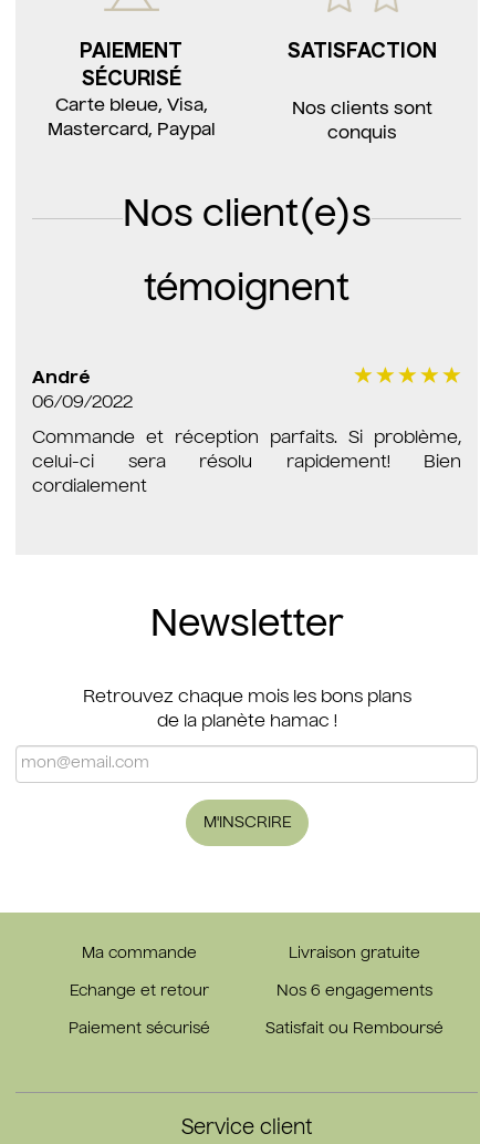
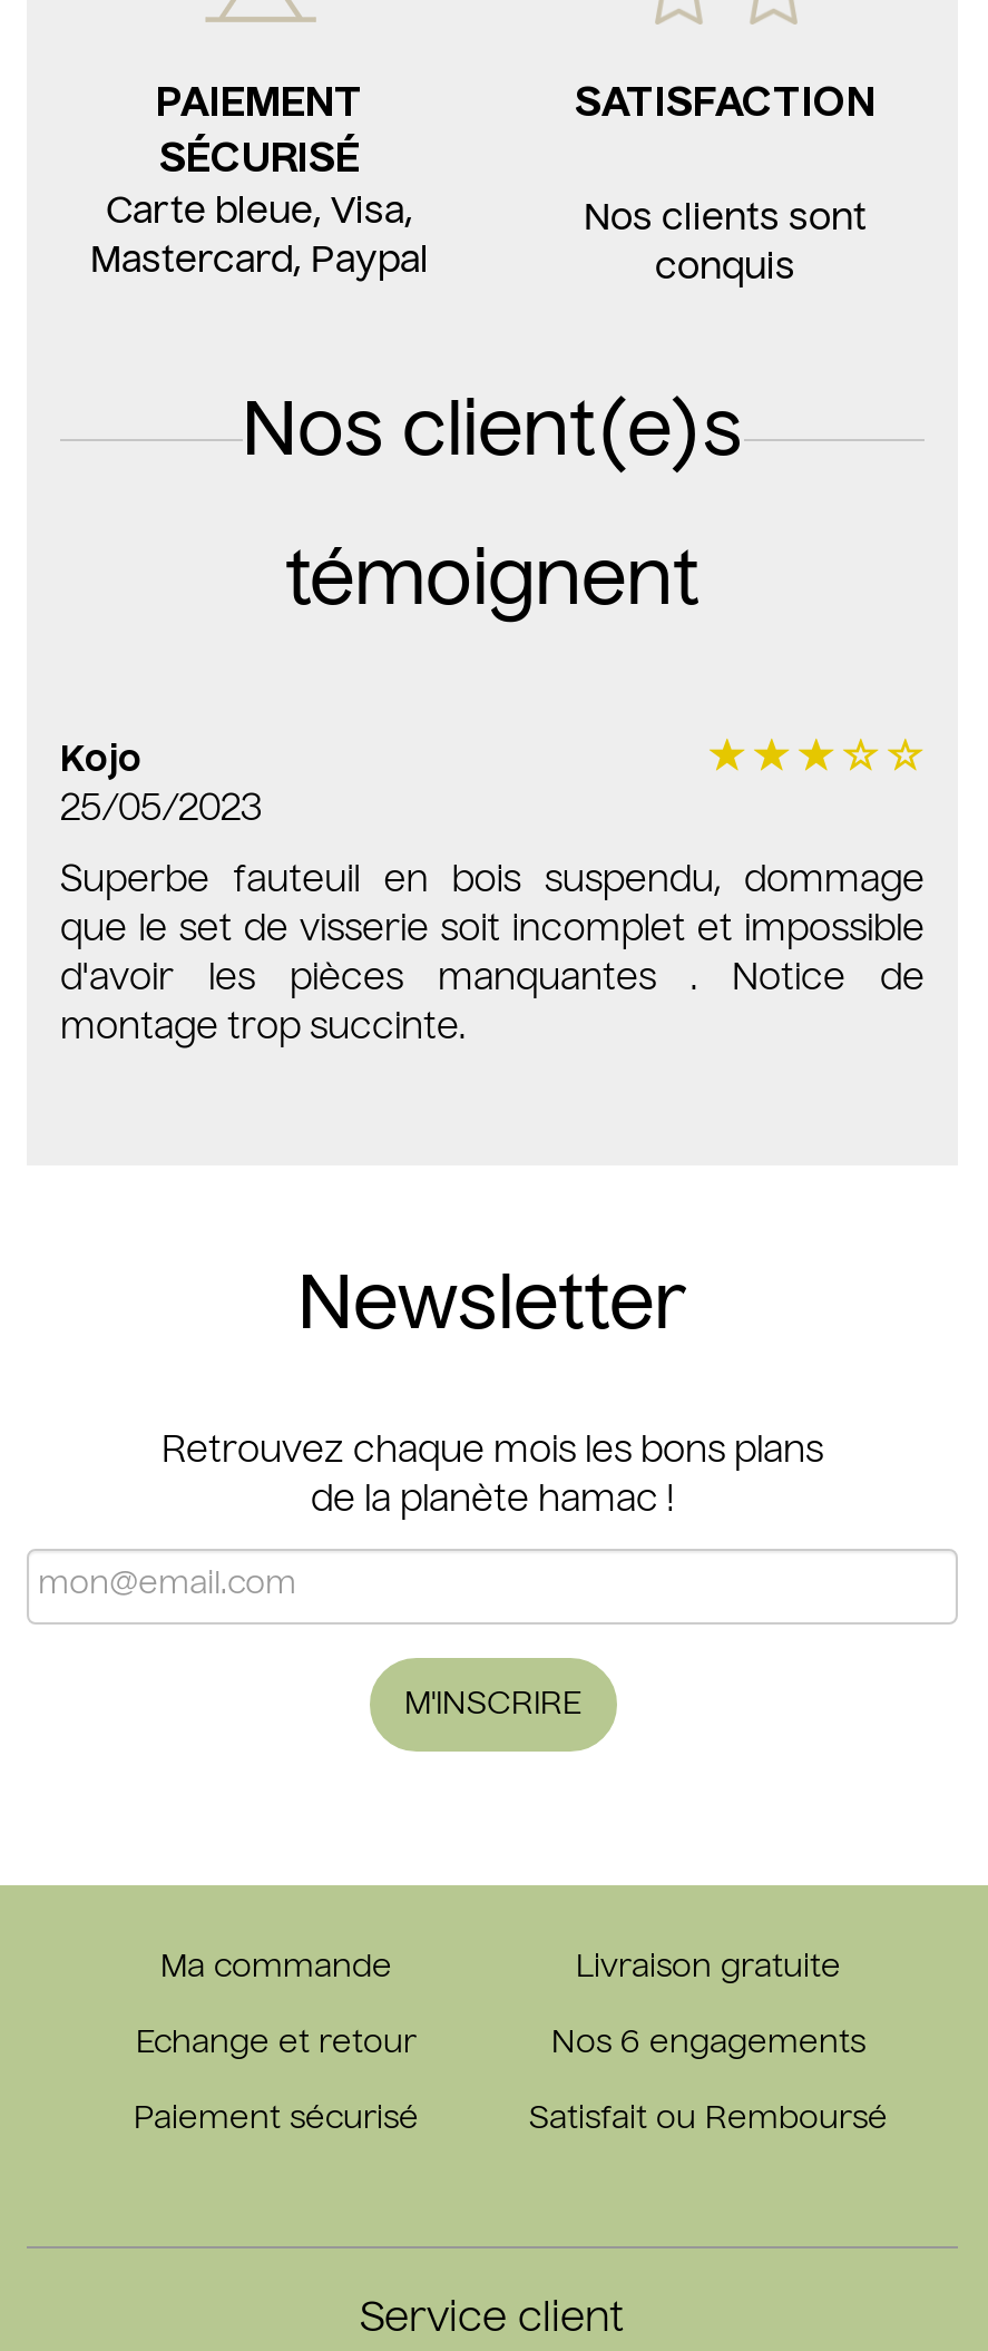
- André
- 06/09/2022
+ Kojo
+ 25/05/2023

- Commande et réception parfaits. Si problème,
- celui-ci sera résolu rapidement! Bien
- cordialement
+ Superbe fauteuil en bois suspendu, dommage
+ que le set de visserie soit incomplet et impossible
+ d'avoir les pièces manquantes . Notice de
+ montage trop succinte.
